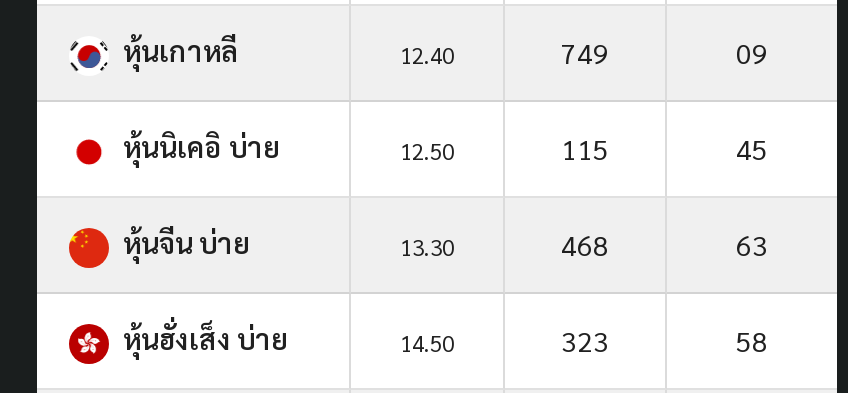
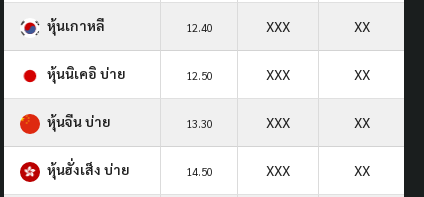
- 749
- 09
+ XXX
+ XX

- 115
- 45
+ XXX
+ XX

- 468
- 63
+ XXX
+ XX

- 323
- 58
+ XXX
+ XX
